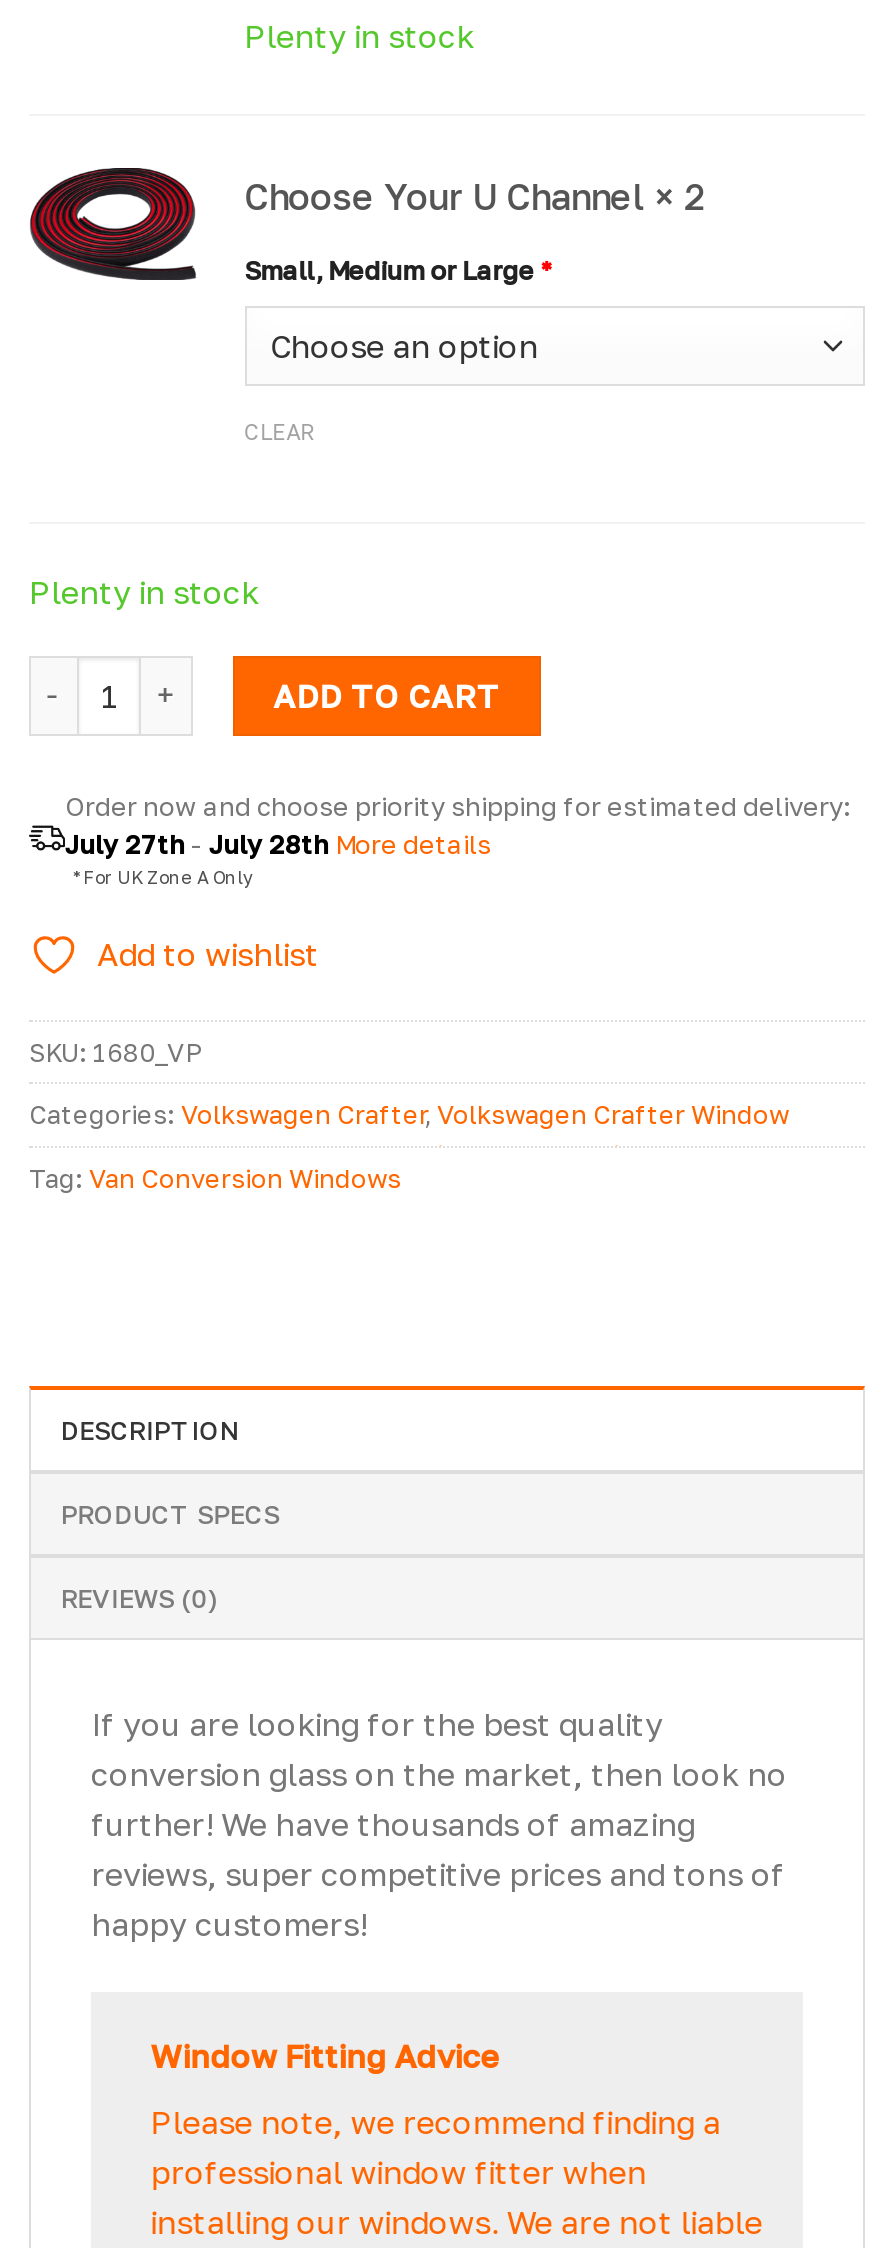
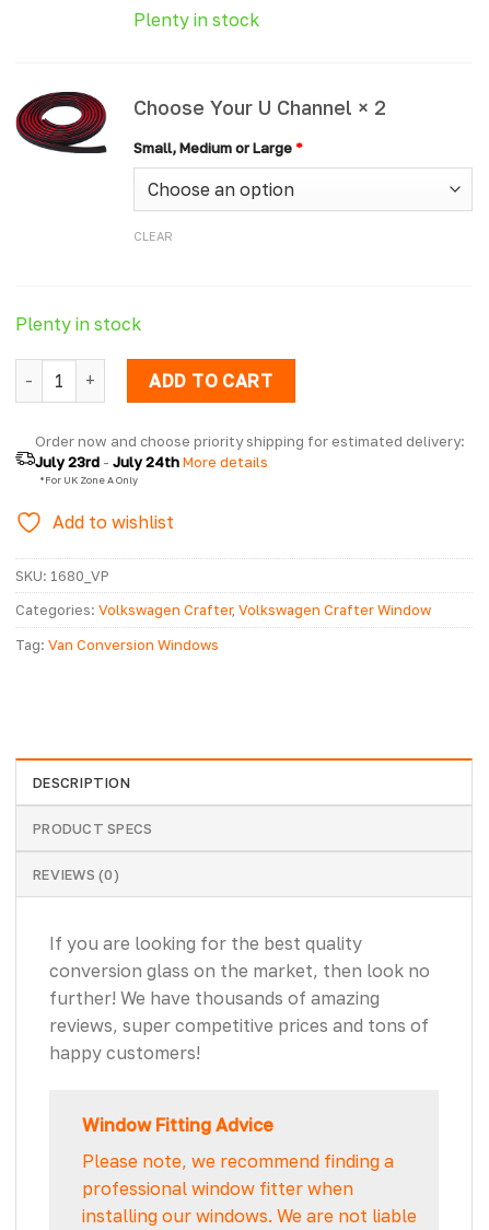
- July 27th - July 28th More details
+ July 23rd - July 24th More details
